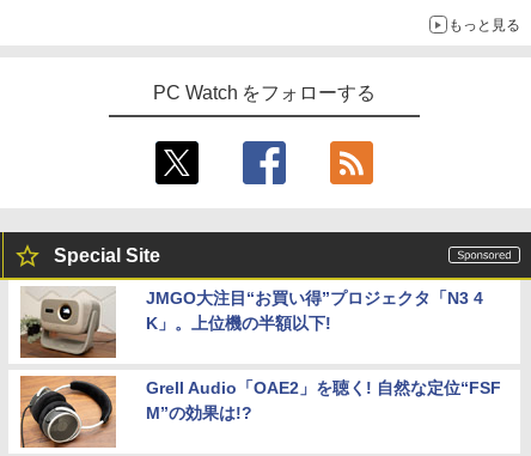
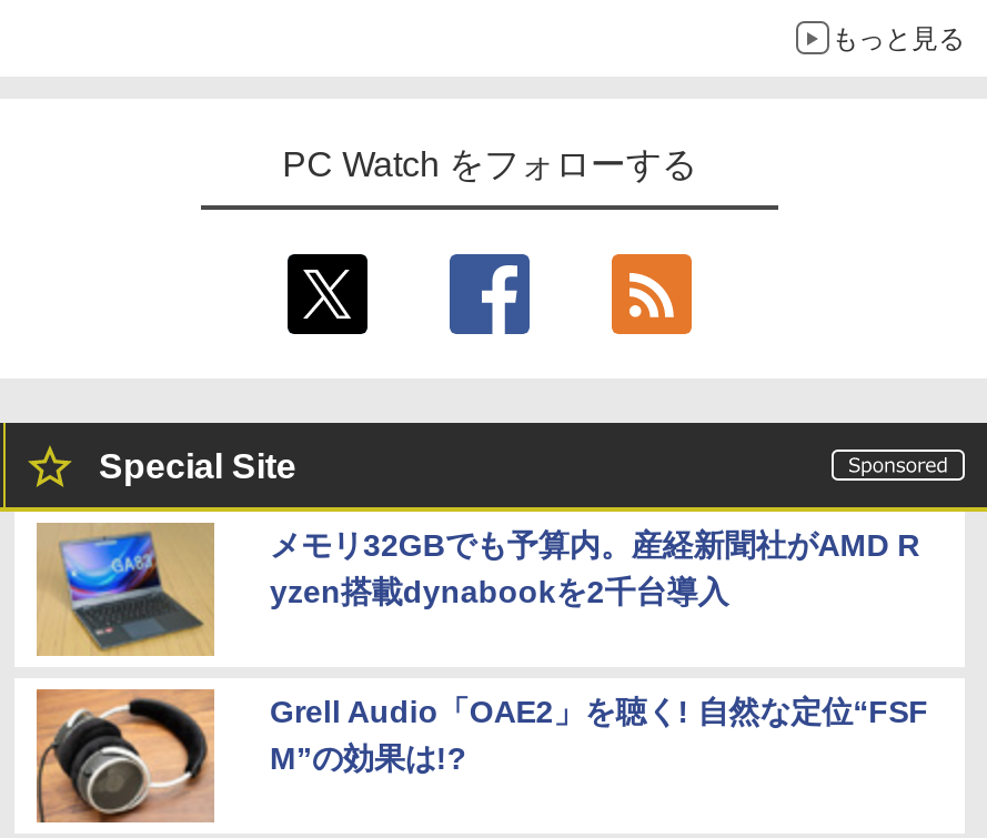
- [image]
- JMGO大注目“お買い得”プロジェクタ「N3 4
- K」。上位機の半額以下!
+ [image]
+ メモリ32GBでも予算内。産経新聞社がAMD R
+ yzen搭載dynabookを2千台導入
